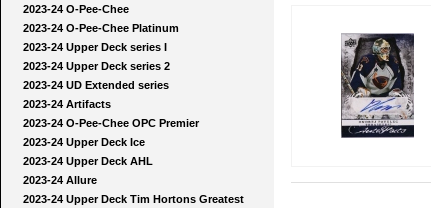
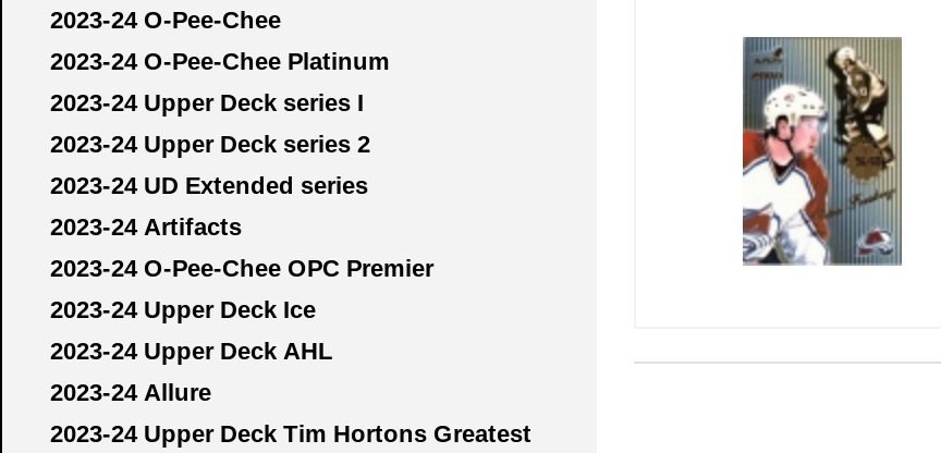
- [image]
+ [image]
